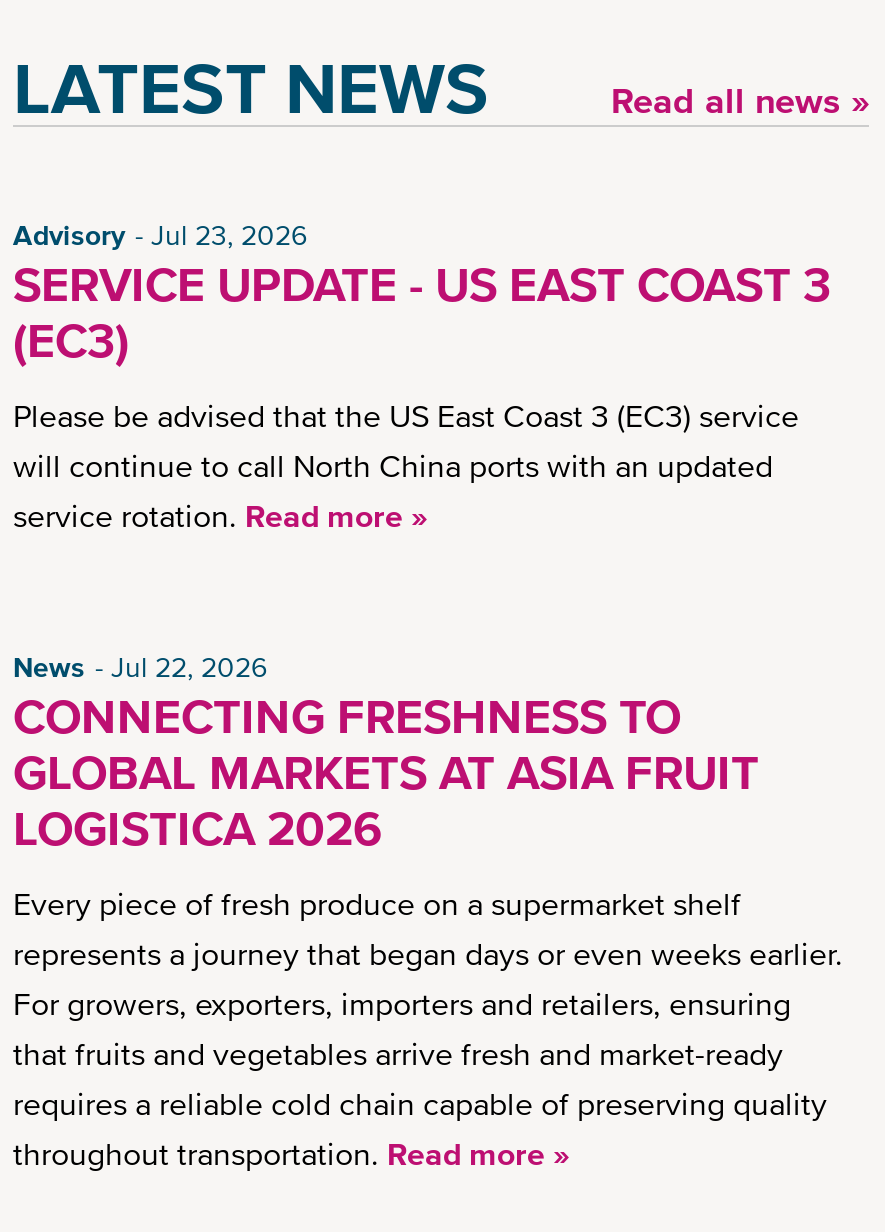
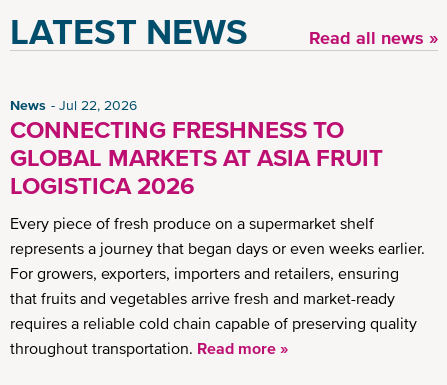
- Advisory
- Jul 23, 2026
- SERVICE UPDATE - US EAST COAST 3
- (EC3)
- Please be advised that the US East Coast 3 (EC3) service
- will continue to call North China ports with an updated
- service rotation. Read more »
